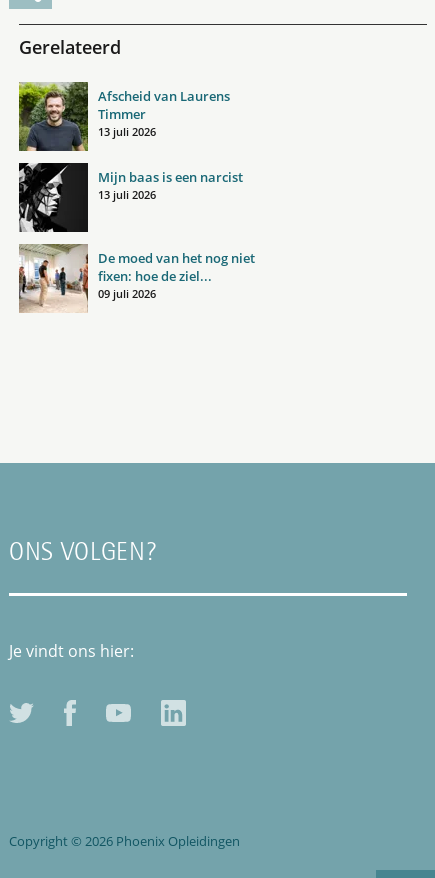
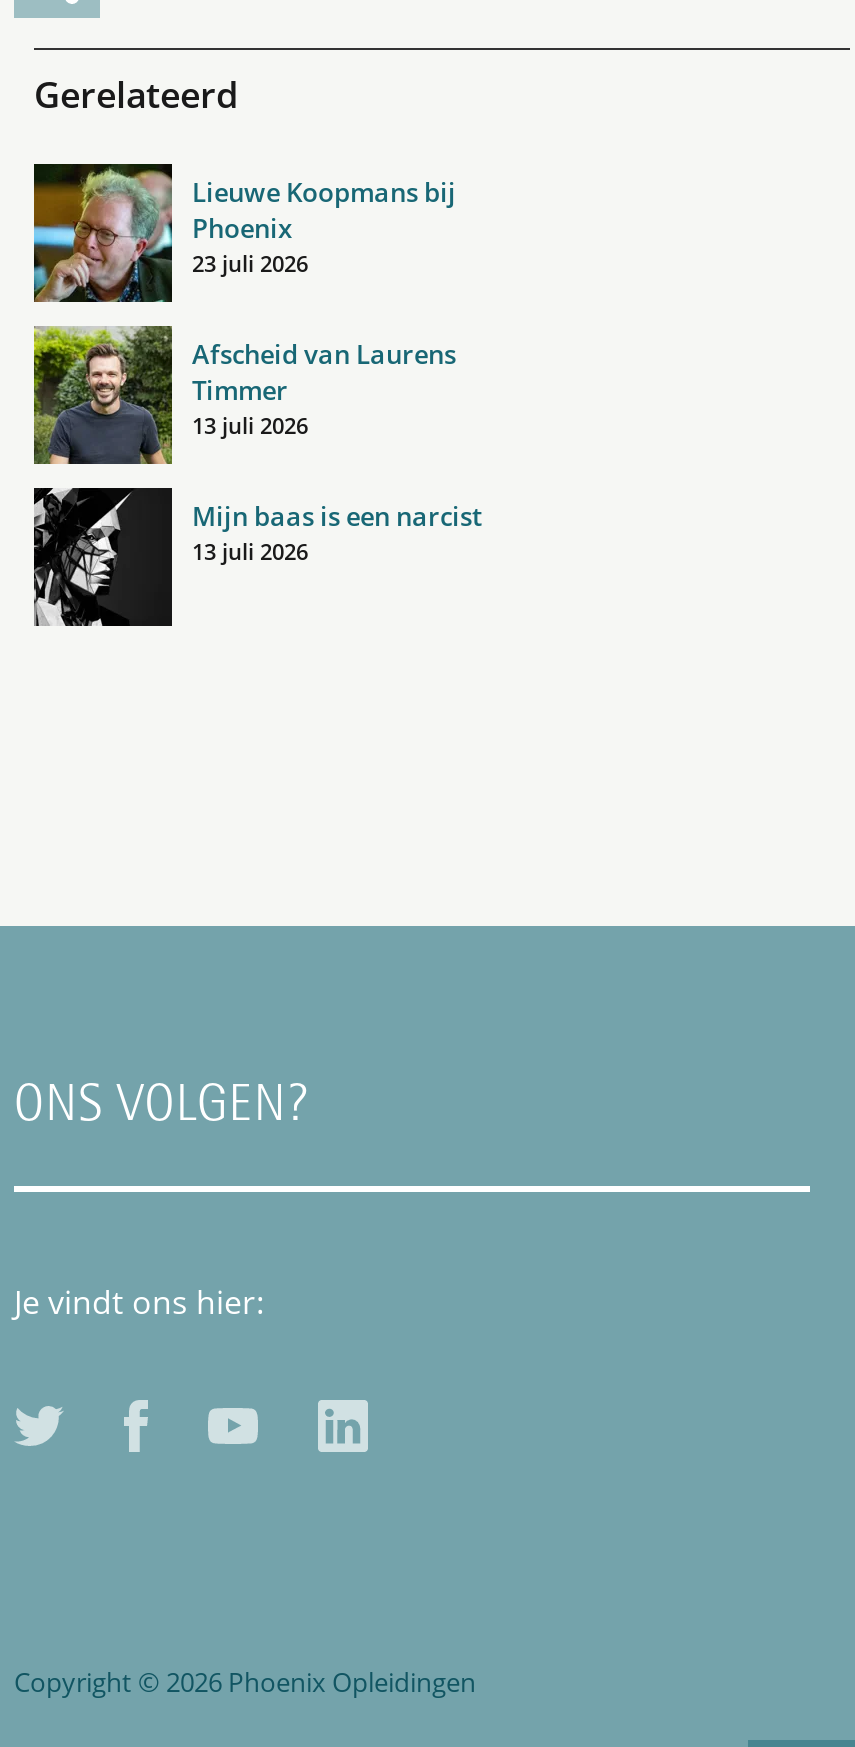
+ [image]
+ Lieuwe Koopmans bij
+ Phoenix
+ 23 juli 2026

moved down: [image] | Afscheid van Laurens | Timmer | 13 juli 2026 | Mijn baas is een narcist | 13 juli 2026

- [image]
- De moed van het nog niet
- fixen: hoe de ziel...
- 09 juli 2026
